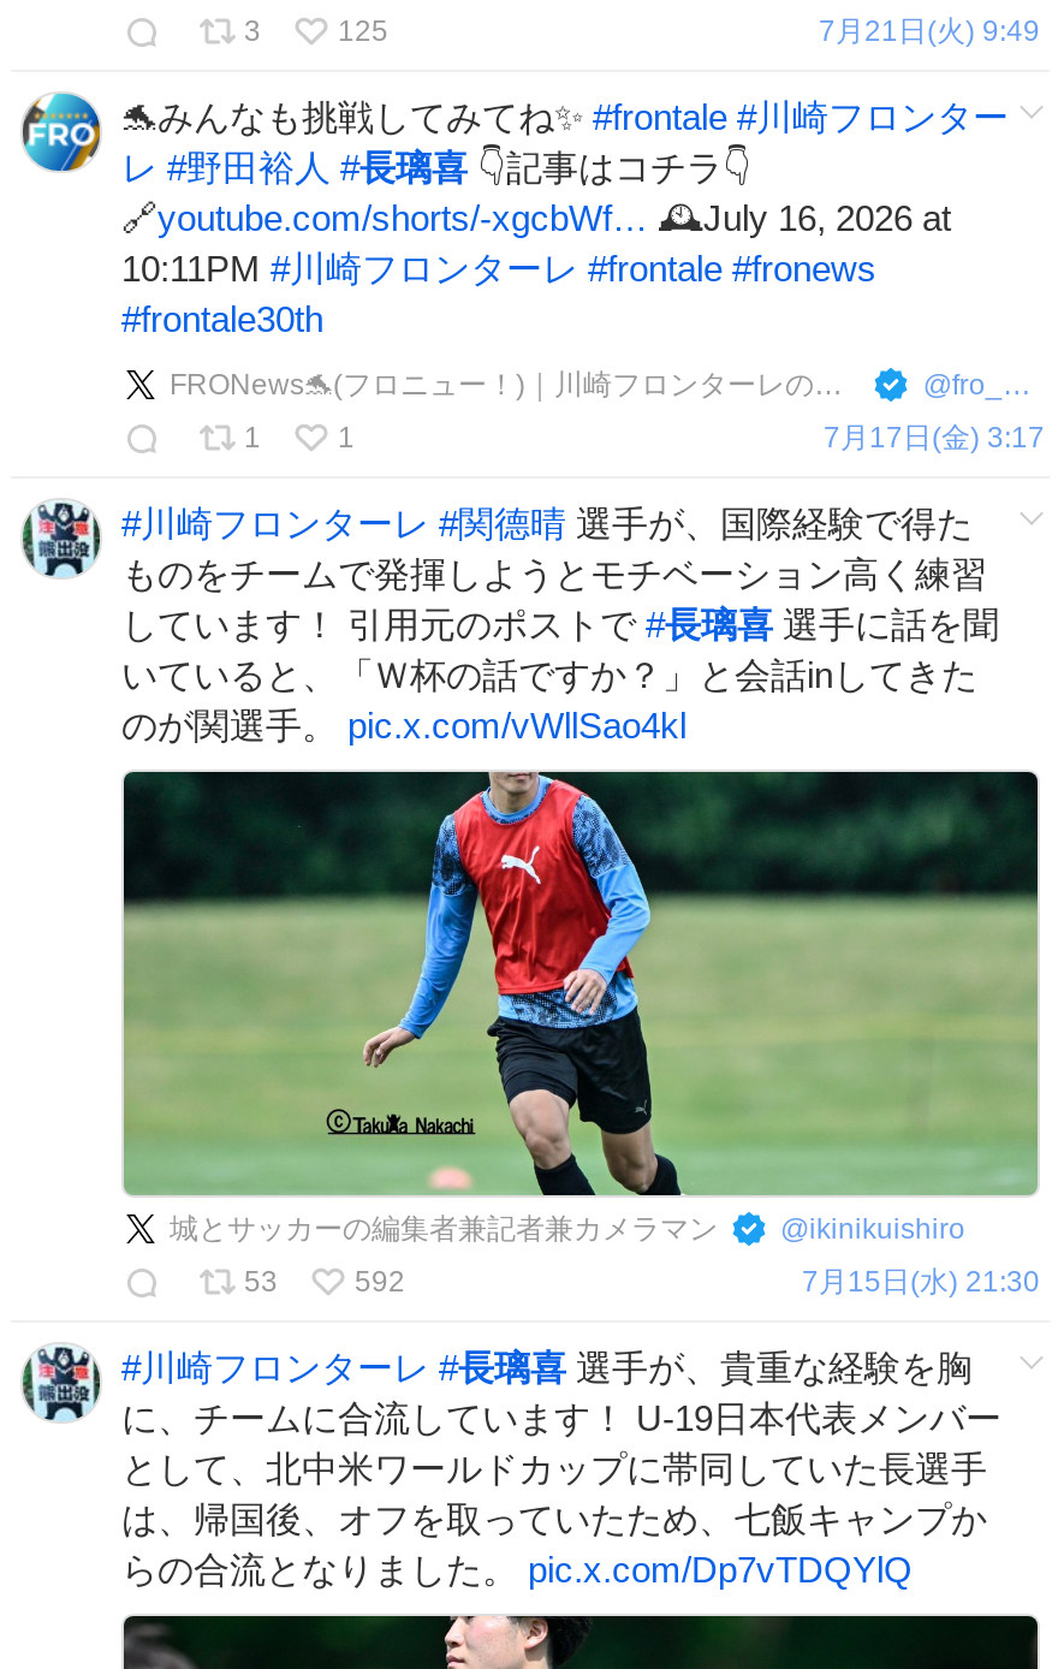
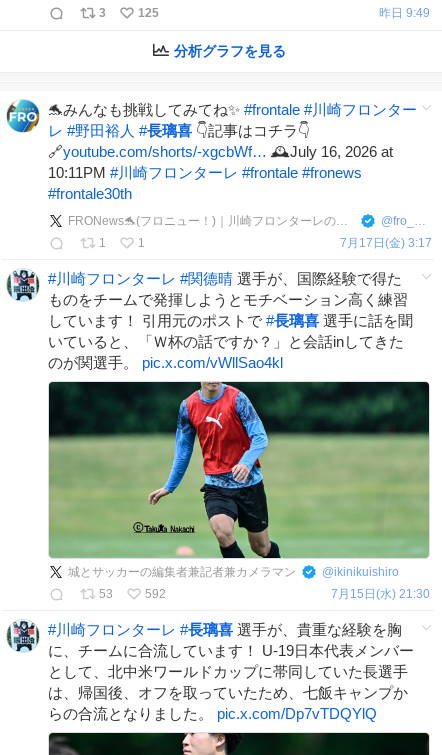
- 7月21日(火) 9:49
+ 昨日 9:49
+ 分析グラフを見る
